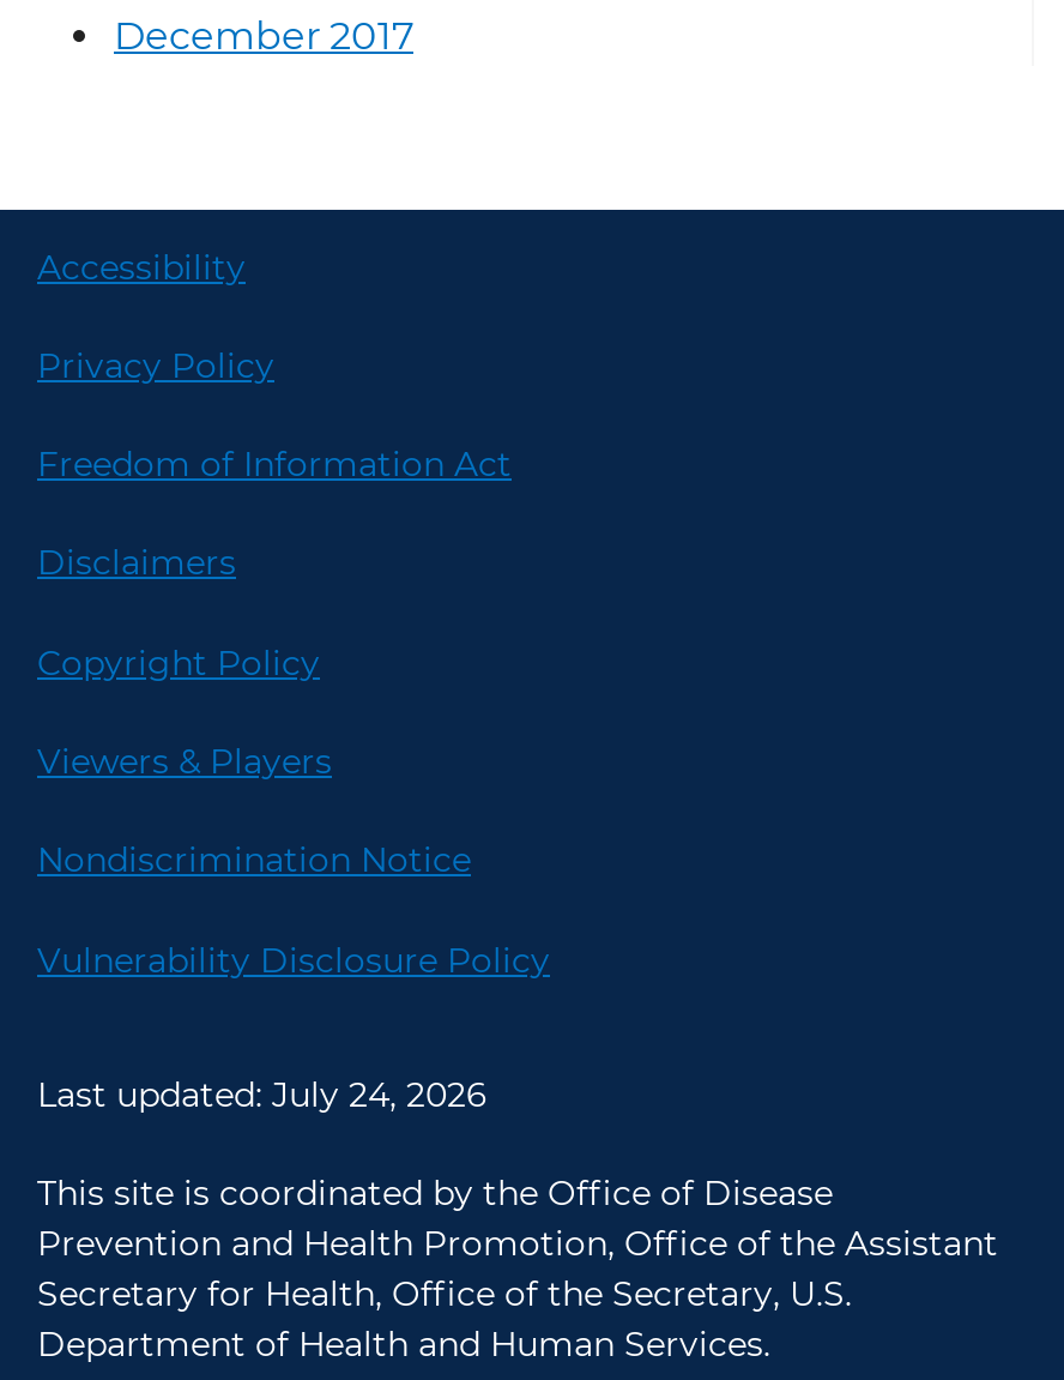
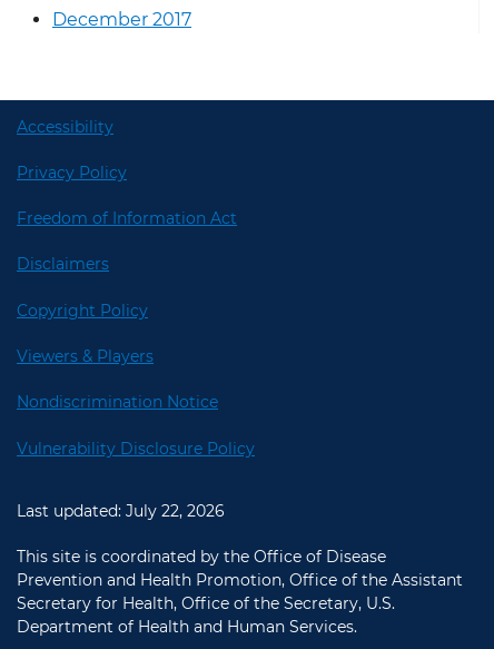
- Last updated: July 24, 2026
+ Last updated: July 22, 2026
